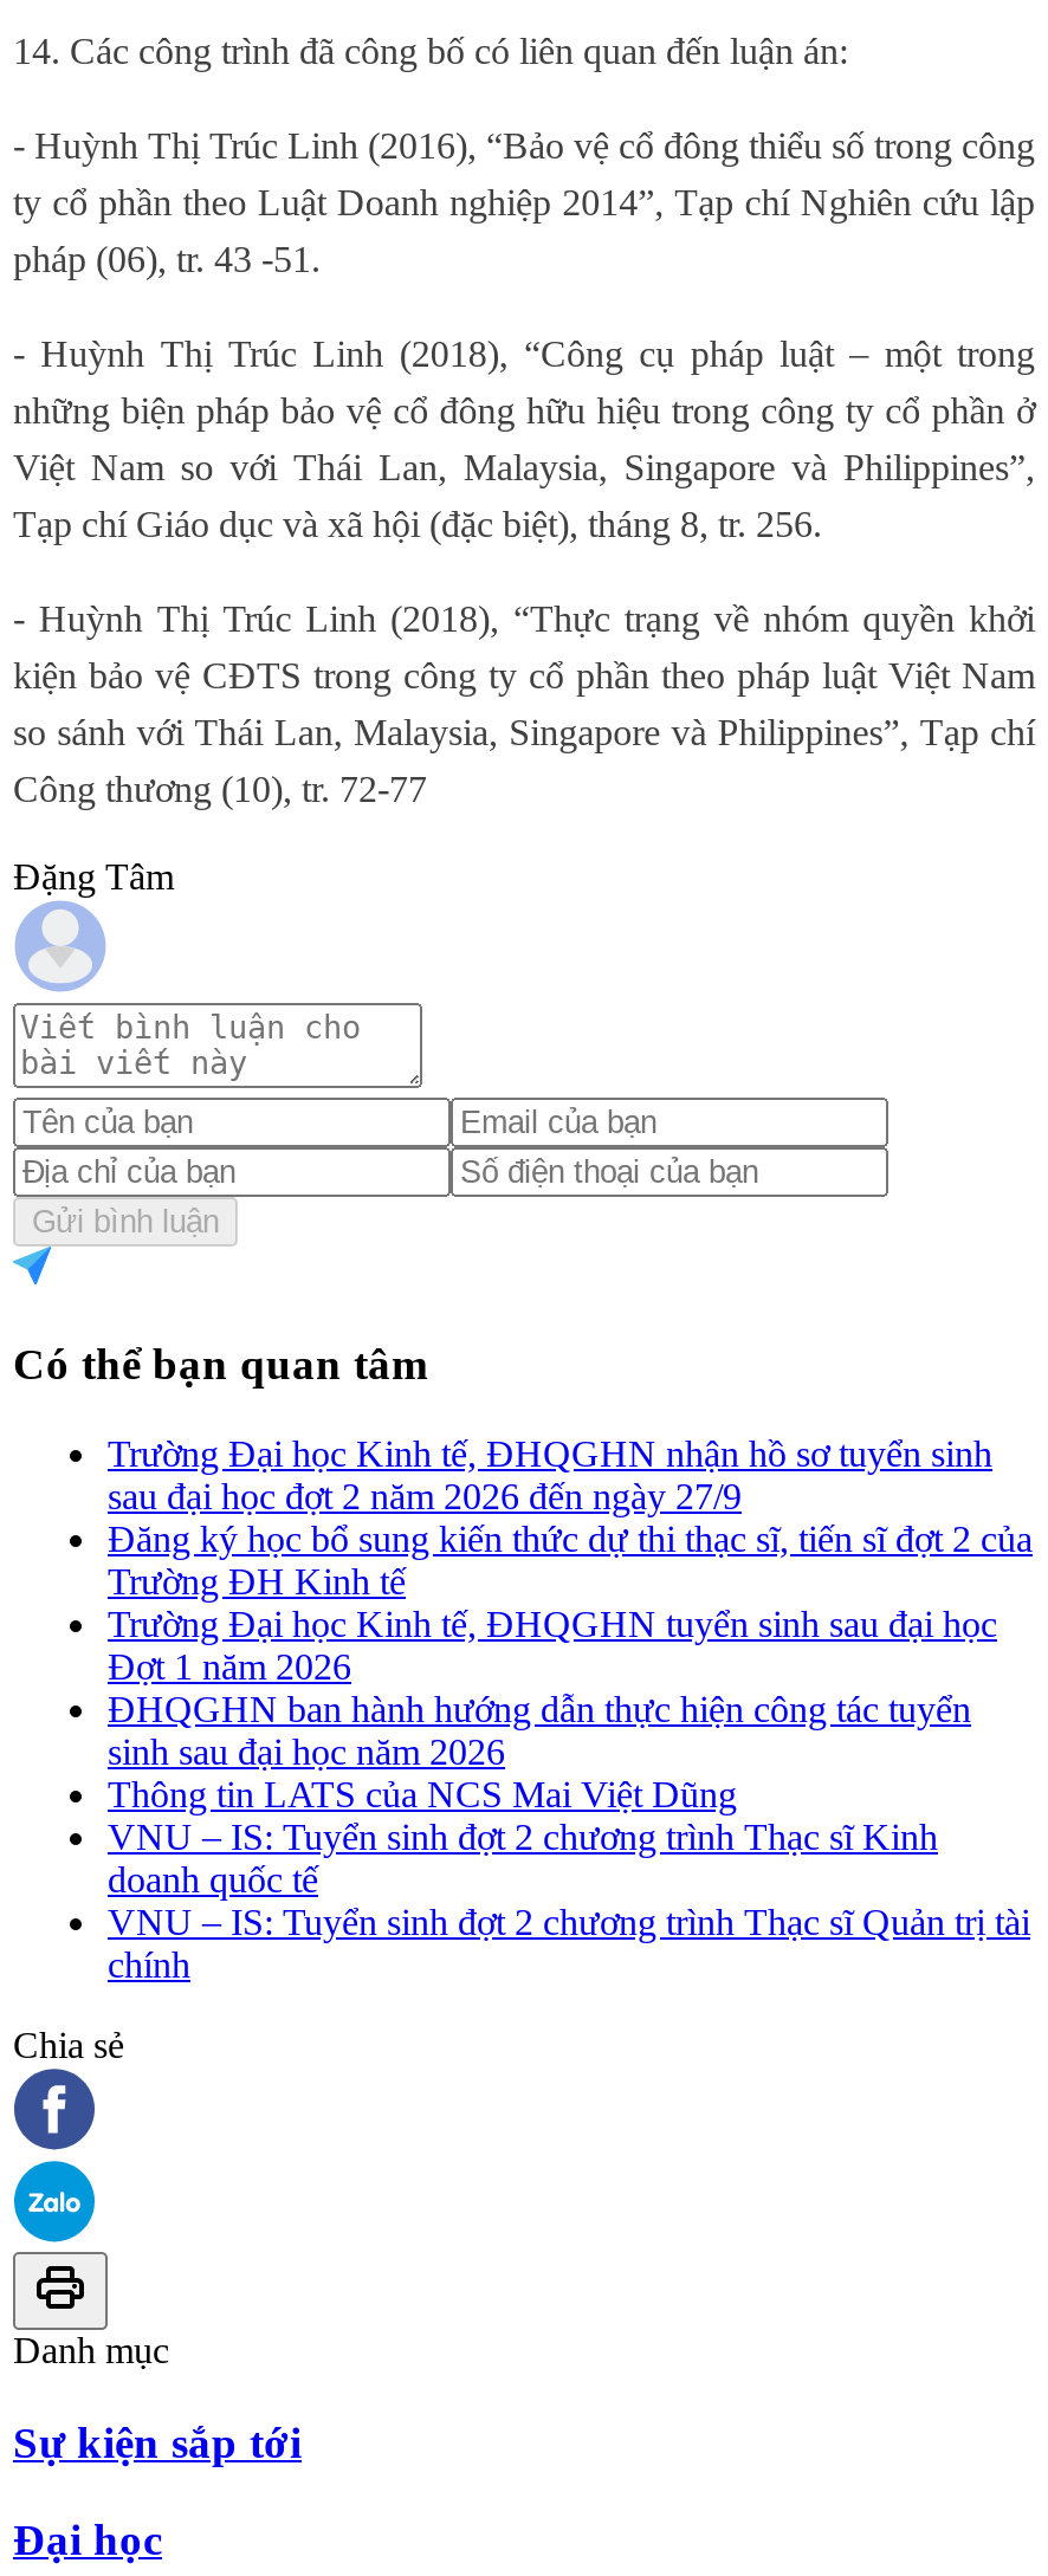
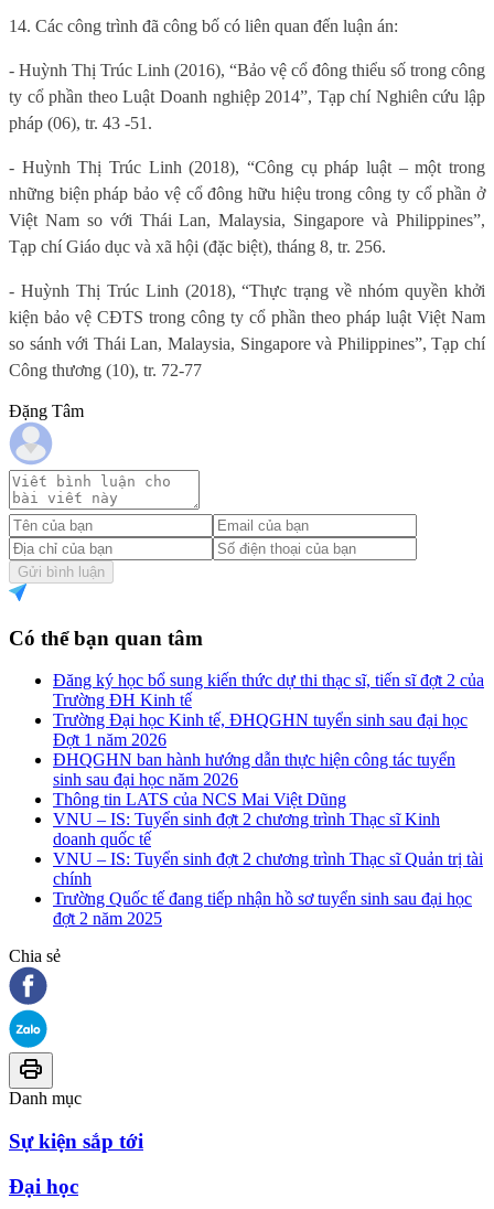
- Trường Đại học Kinh tế, ĐHQGHN nhận hồ sơ tuyển sinh
- sau đại học đợt 2 năm 2026 đến ngày 27/9

moved up: Đăng ký học bổ sung kiến thức dự thi thạc sĩ, tiến sĩ đợt 2 của | Trường ĐH Kinh tế | Trường Đại học Kinh tế, ĐHQGHN tuyển sinh sau đại học | ... | VNU – IS: Tuyển sinh đợt 2 chương trình Thạc sĩ Quản trị tài | chính

+ Trường Quốc tế đang tiếp nhận hồ sơ tuyển sinh sau đại học
+ đợt 2 năm 2025
